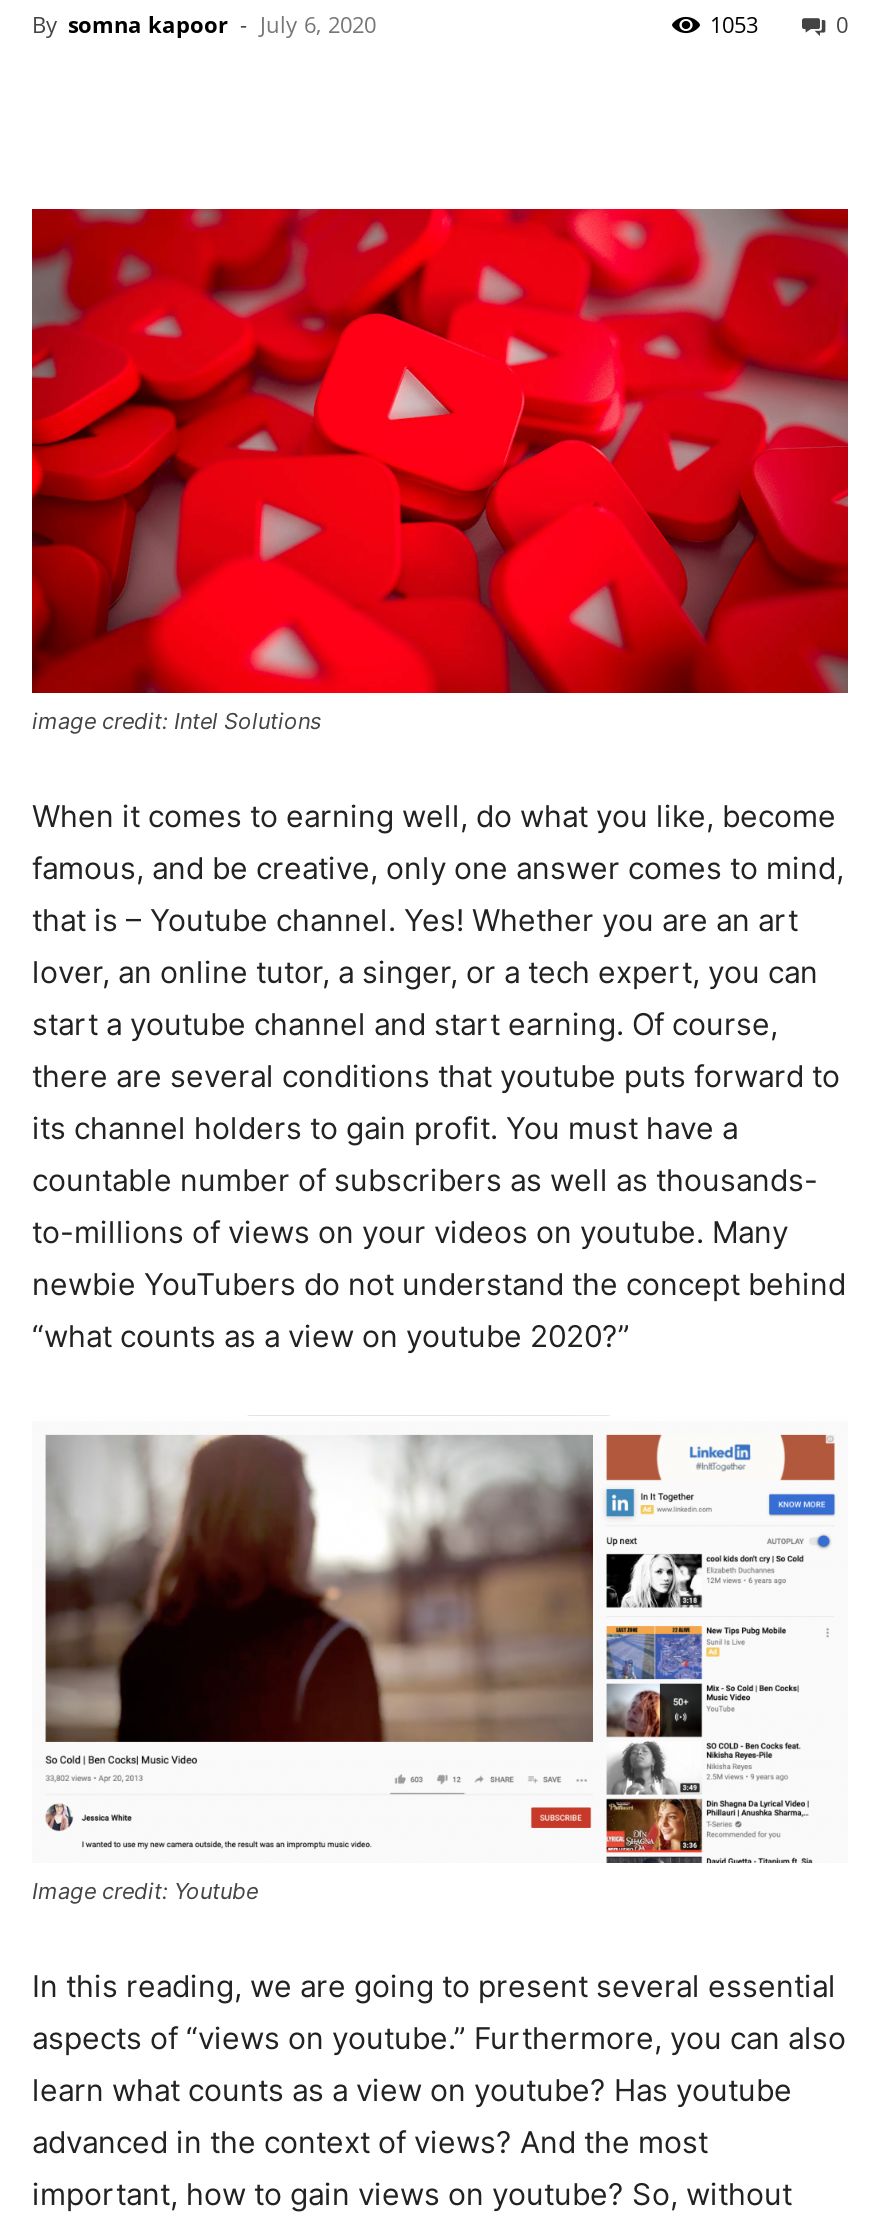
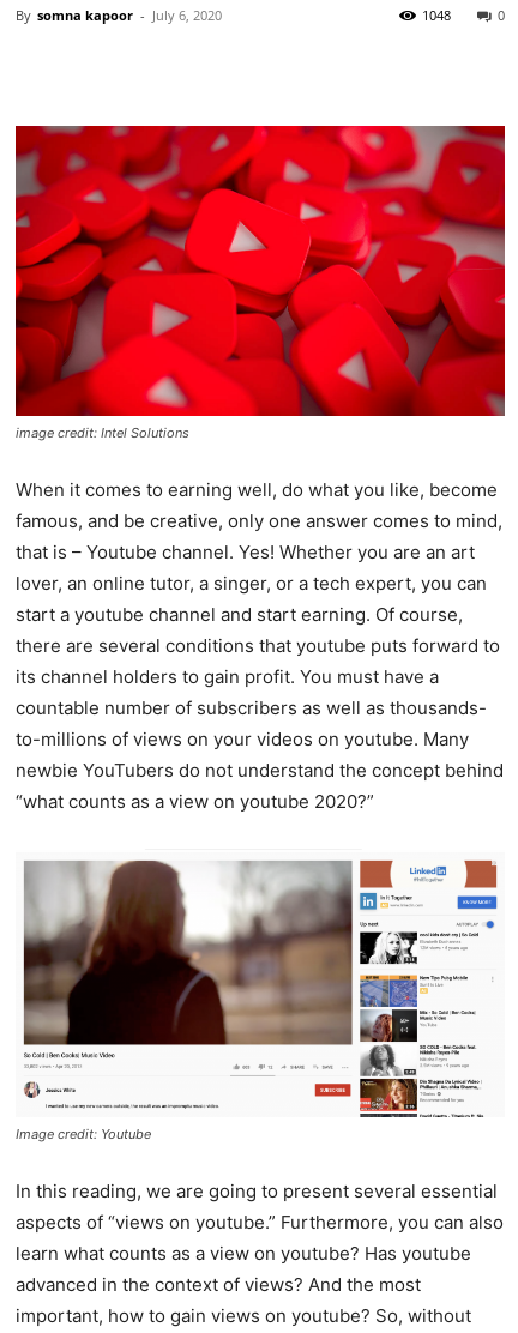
- 1053
+ 1048
